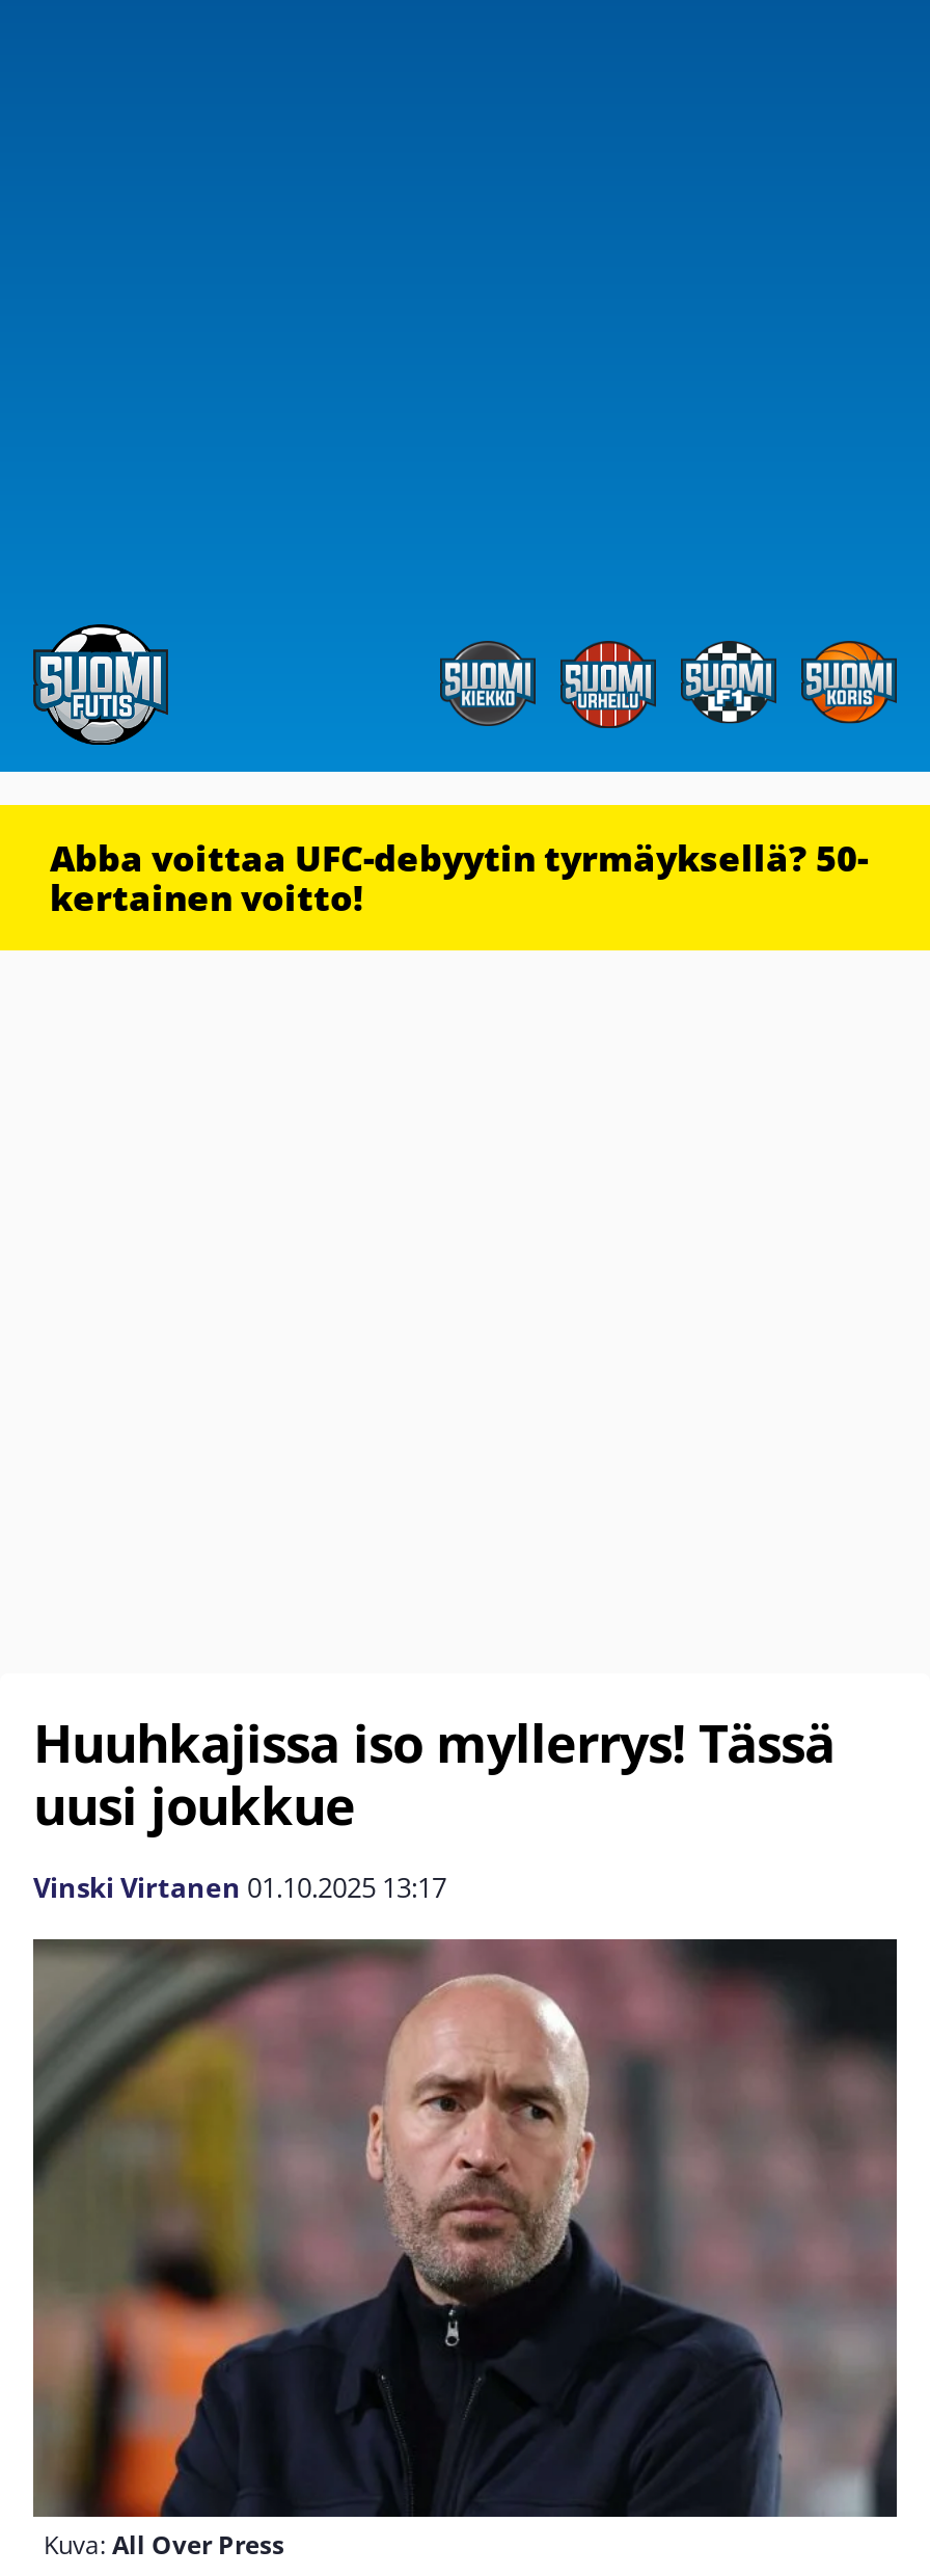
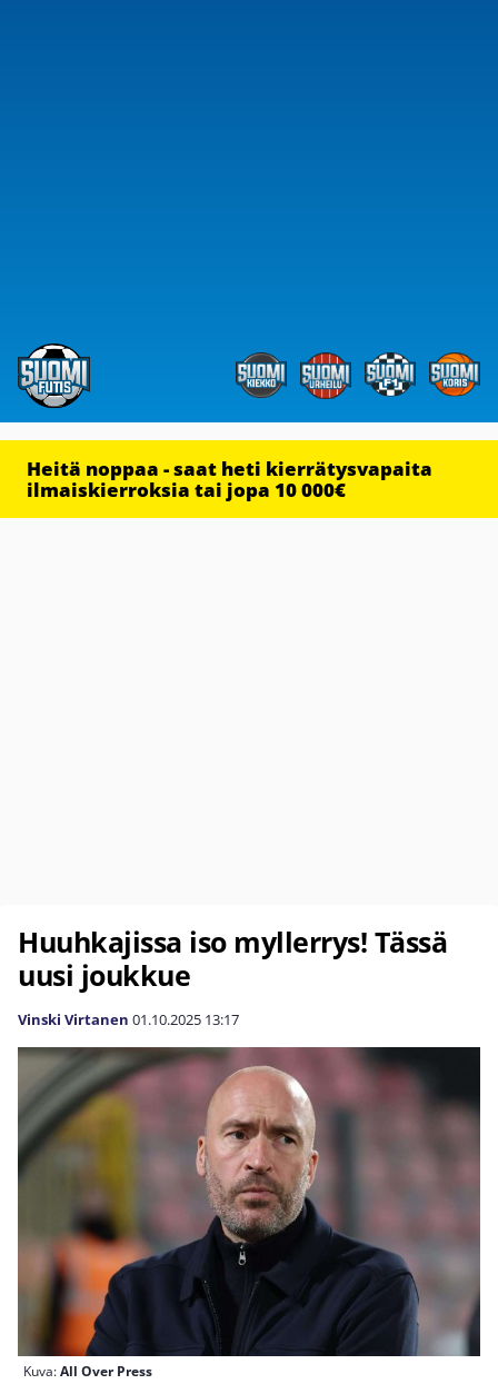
- Abba voittaa UFC-debyytin tyrmäyksellä? 50-
- kertainen voitto!
+ Heitä noppaa - saat heti kierrätysvapaita
+ ilmaiskierroksia tai jopa 10 000€
